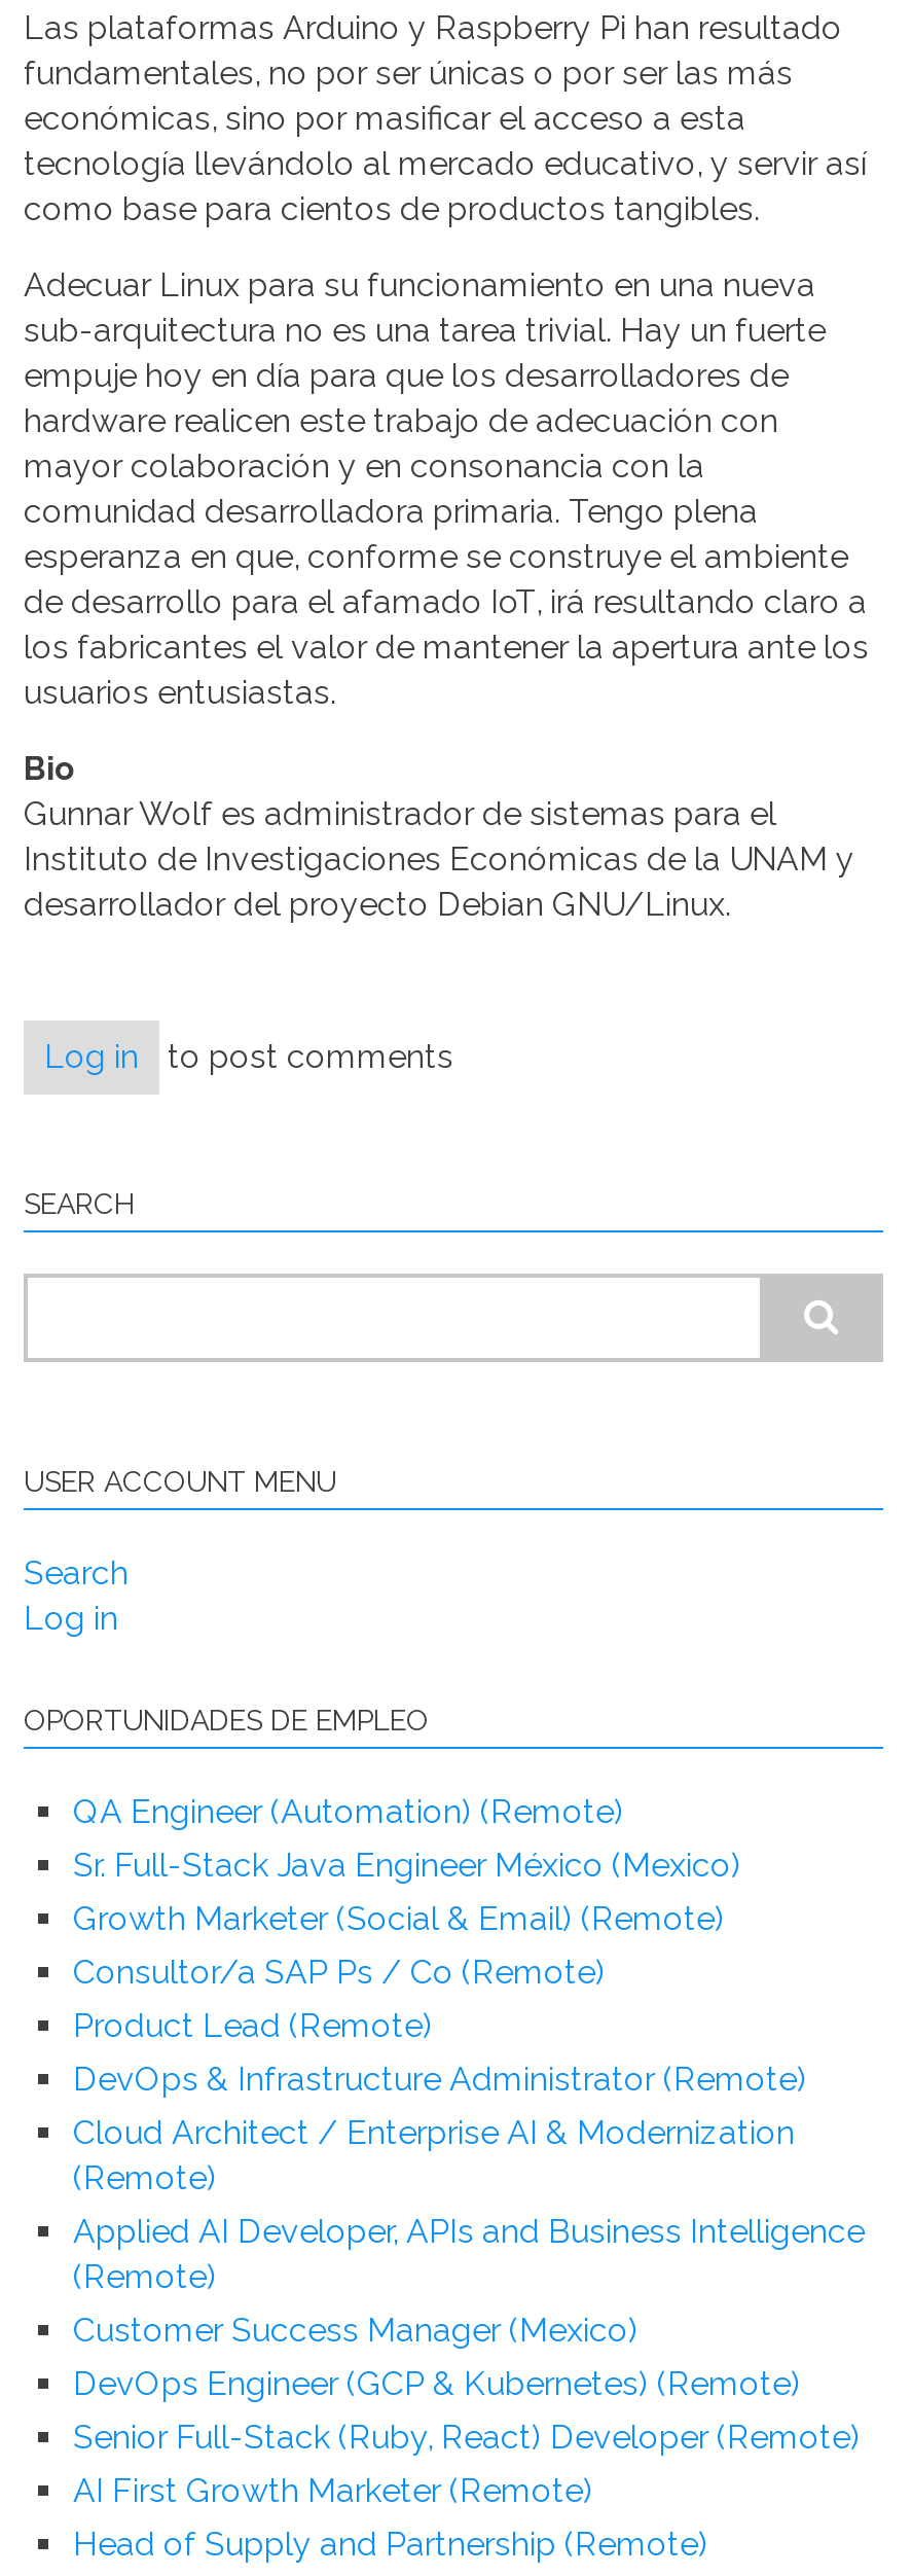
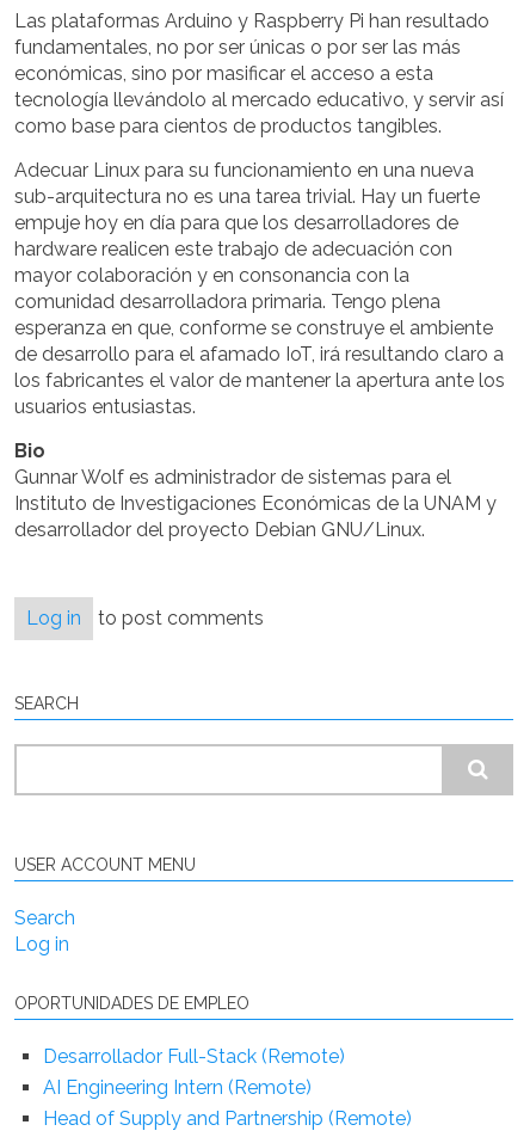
- QA Engineer (Automation) (Remote)
- Sr. Full-Stack Java Engineer México (Mexico)
- Growth Marketer (Social & Email) (Remote)
- Consultor/a SAP Ps / Co (Remote)
- Product Lead (Remote)
- DevOps & Infrastructure Administrator (Remote)
- Cloud Architect / Enterprise AI & Modernization
- (Remote)
- Applied AI Developer, APIs and Business Intelligence
- (Remote)
- Customer Success Manager (Mexico)
- DevOps Engineer (GCP & Kubernetes) (Remote)
- Senior Full-Stack (Ruby, React) Developer (Remote)
- AI First Growth Marketer (Remote)
+ Desarrollador Full-Stack (Remote)
+ AI Engineering Intern (Remote)
